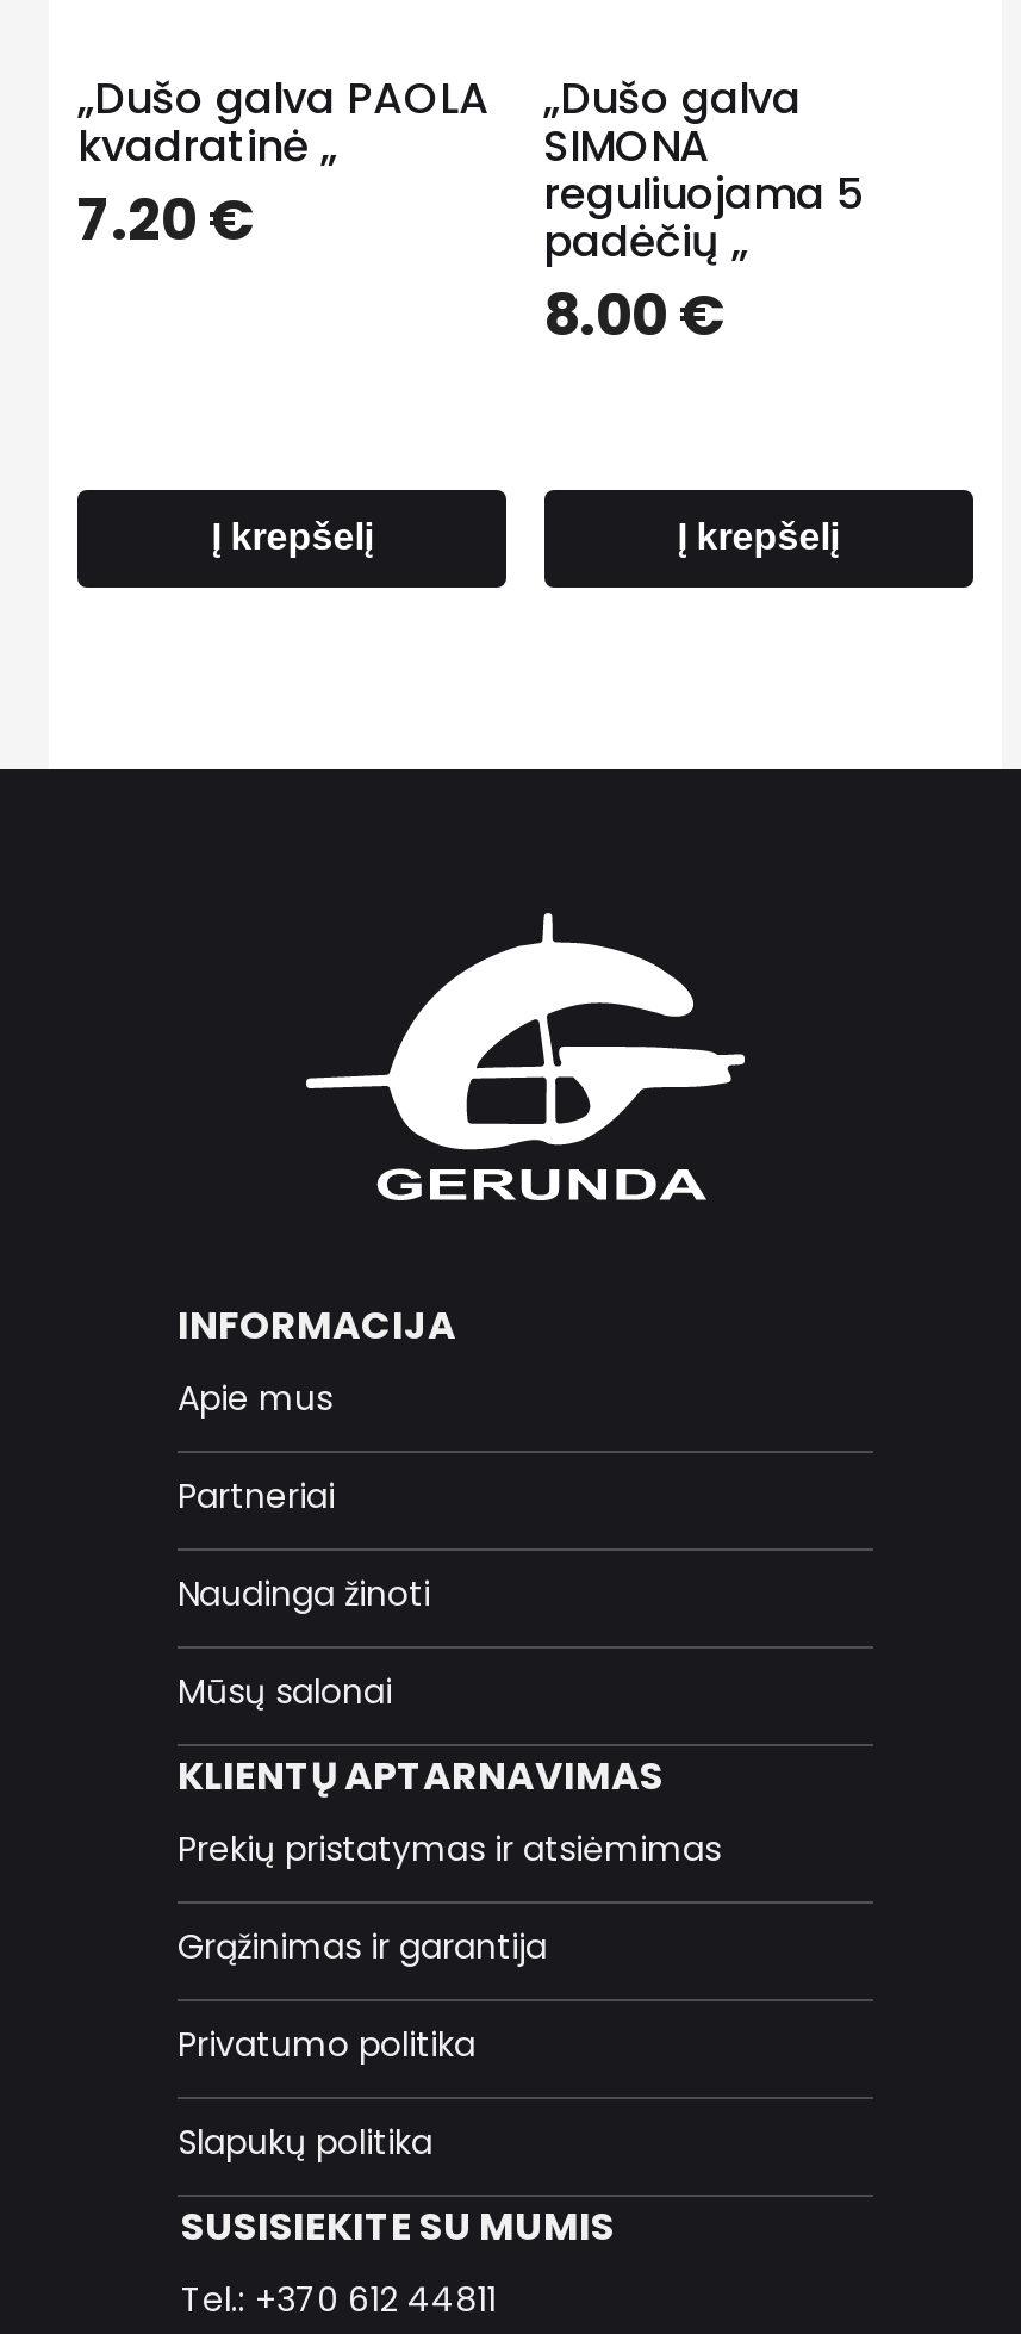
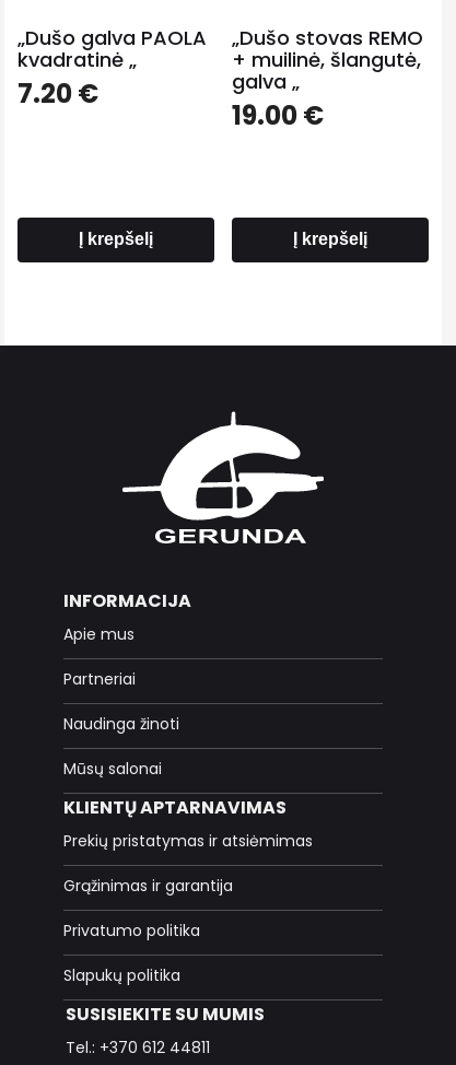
- „Dušo galva
- SIMONA
- reguliuojama 5
- padėčių „
- 8.00 €
+ „Dušo stovas REMO
+ + muilinė, šlangutė,
+ galva „
+ 19.00 €
